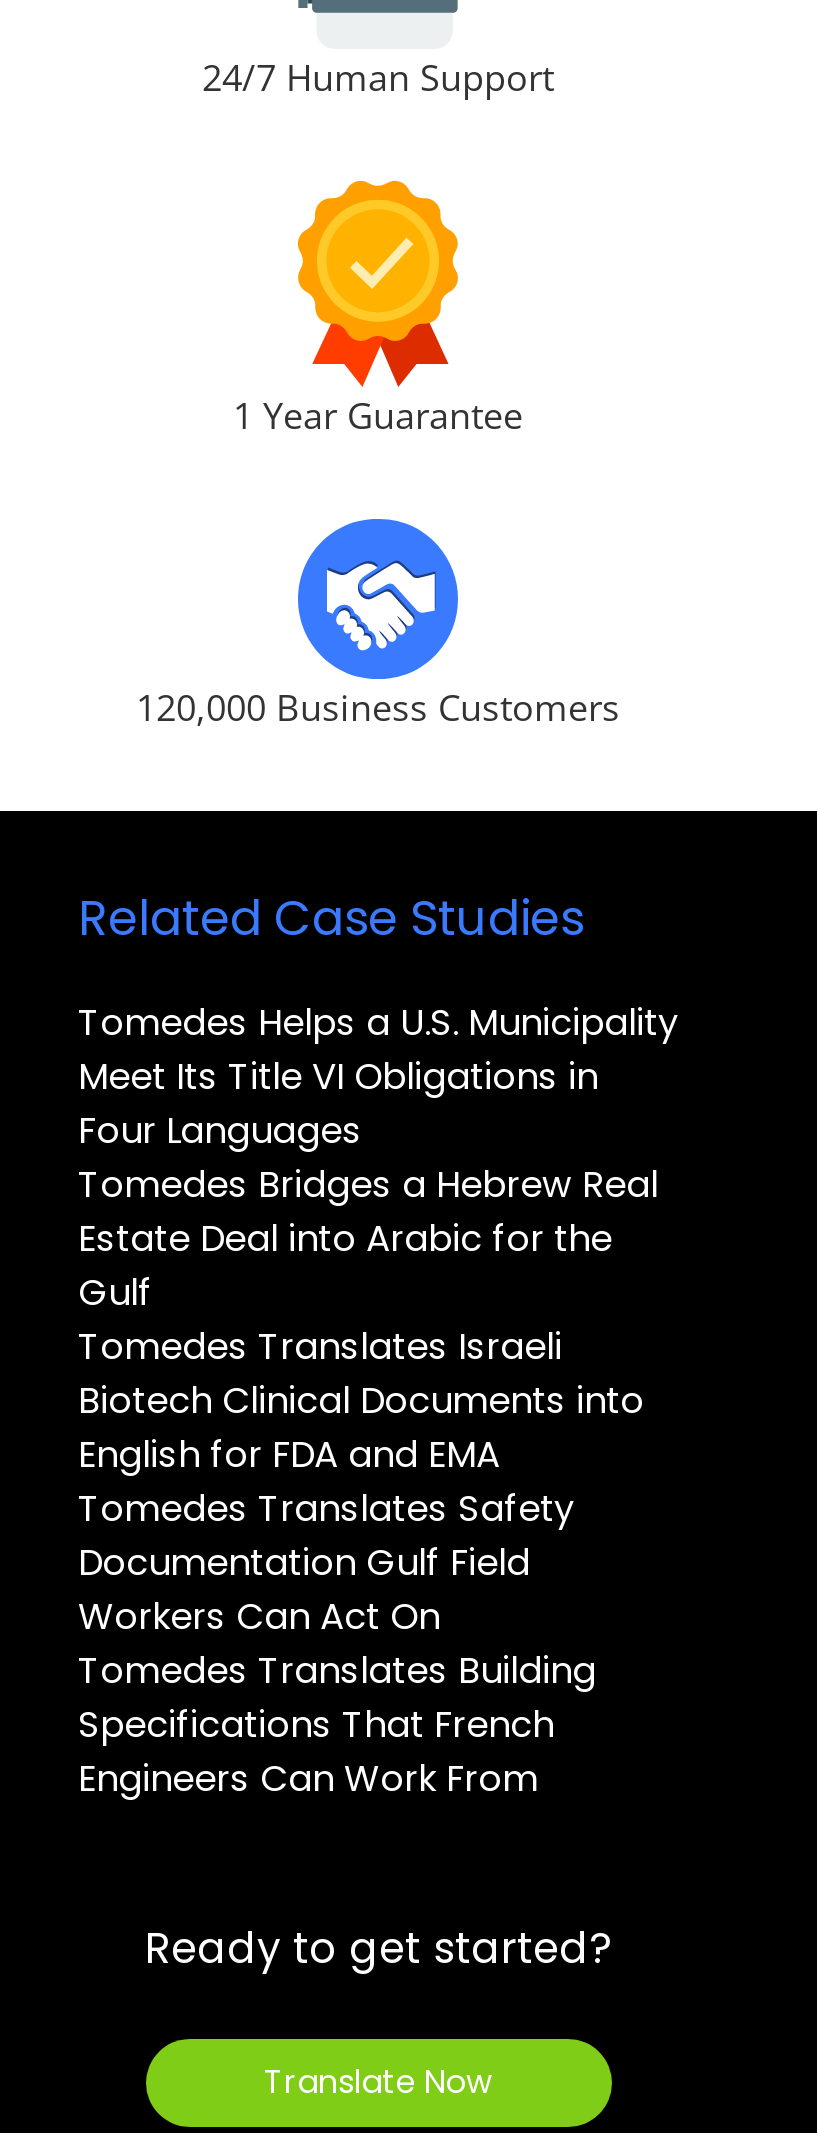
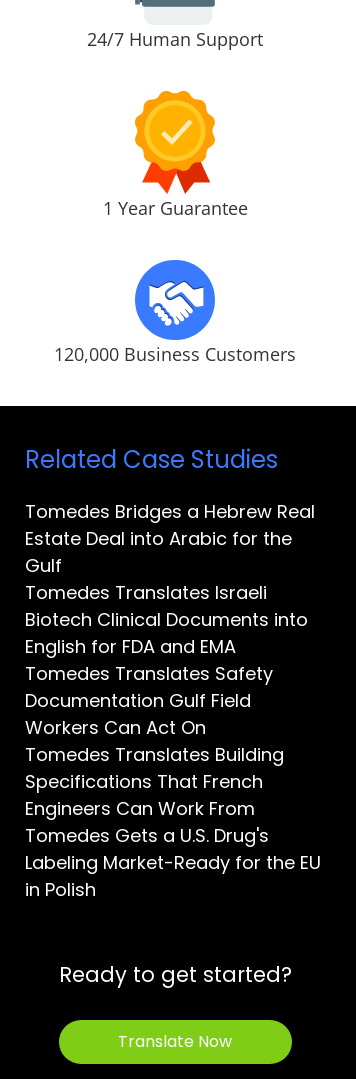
- Tomedes Helps a U.S. Municipality
- Meet Its Title VI Obligations in
- Four Languages

moved up: Tomedes Bridges a Hebrew Real | Estate Deal into Arabic for the | Gulf | ... | Specifications That French | Engineers Can Work From

+ Tomedes Gets a U.S. Drug's
+ Labeling Market-Ready for the EU
+ in Polish
